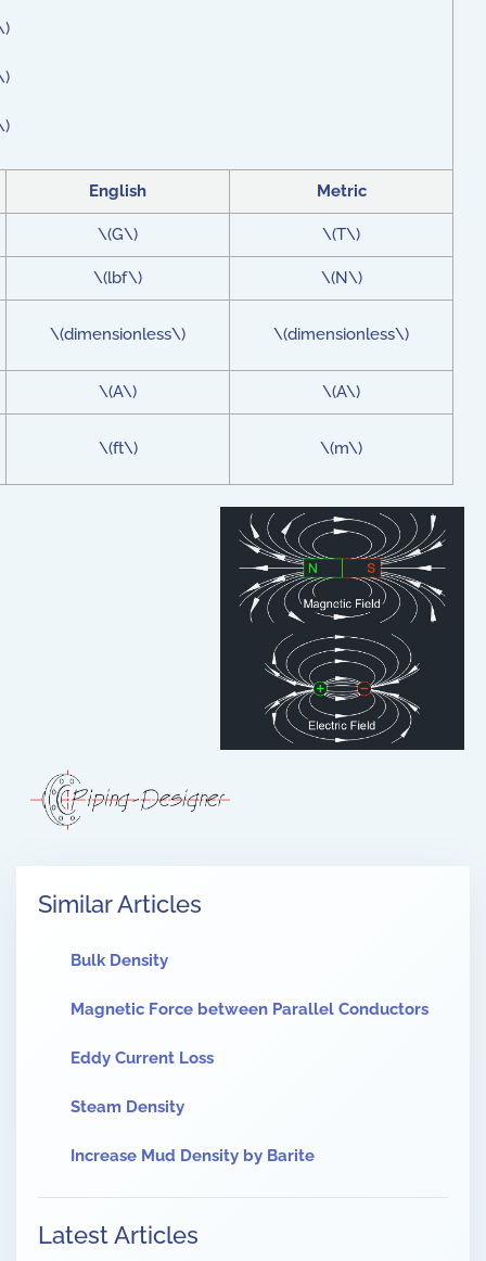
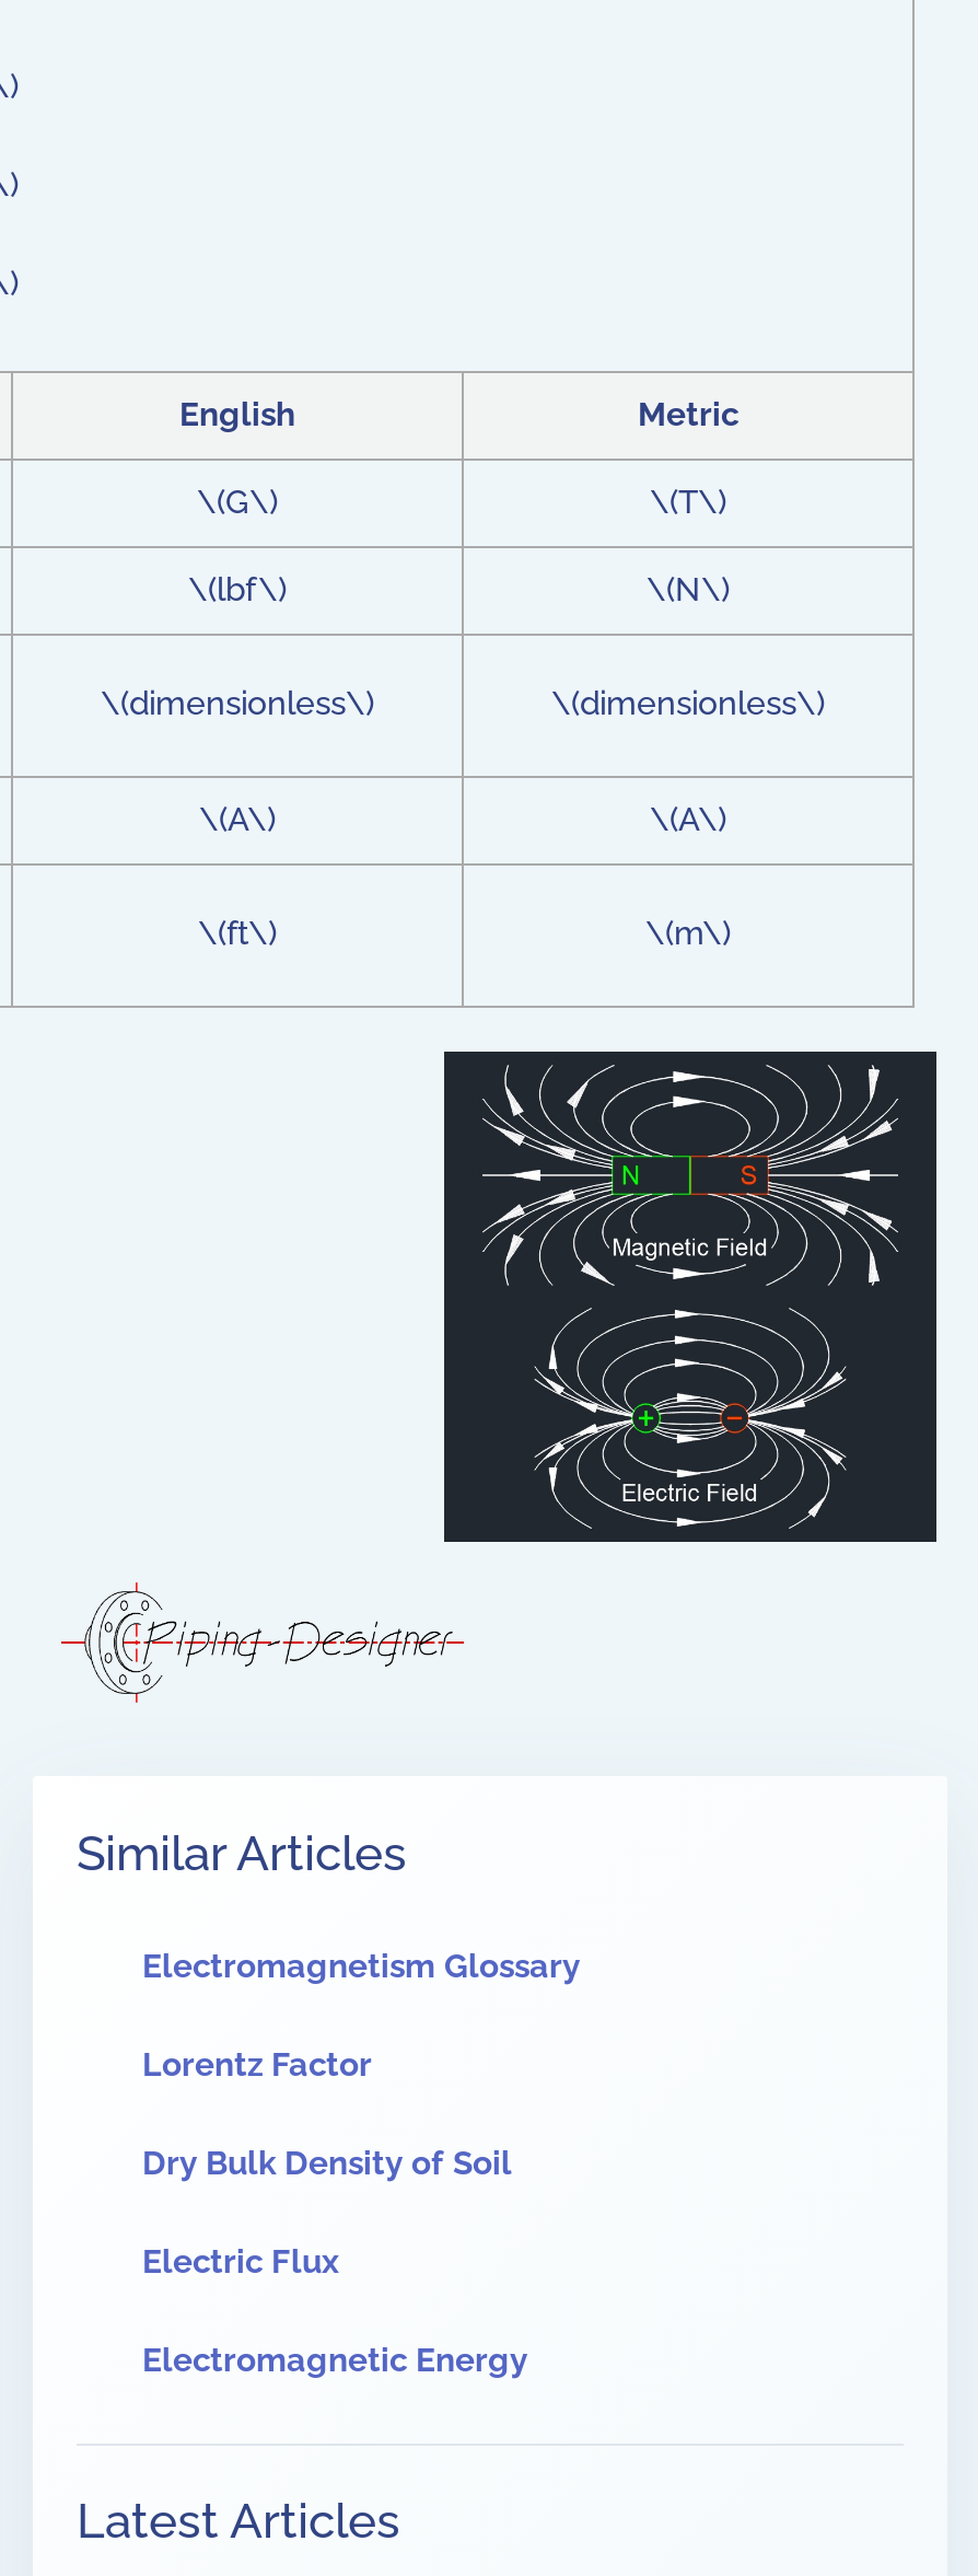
- Bulk Density
+ Electromagnetism Glossary

- Magnetic Force between Parallel Conductors
+ Lorentz Factor

- Eddy Current Loss
+ Dry Bulk Density of Soil

- Steam Density
+ Electric Flux

- Increase Mud Density by Barite
+ Electromagnetic Energy
